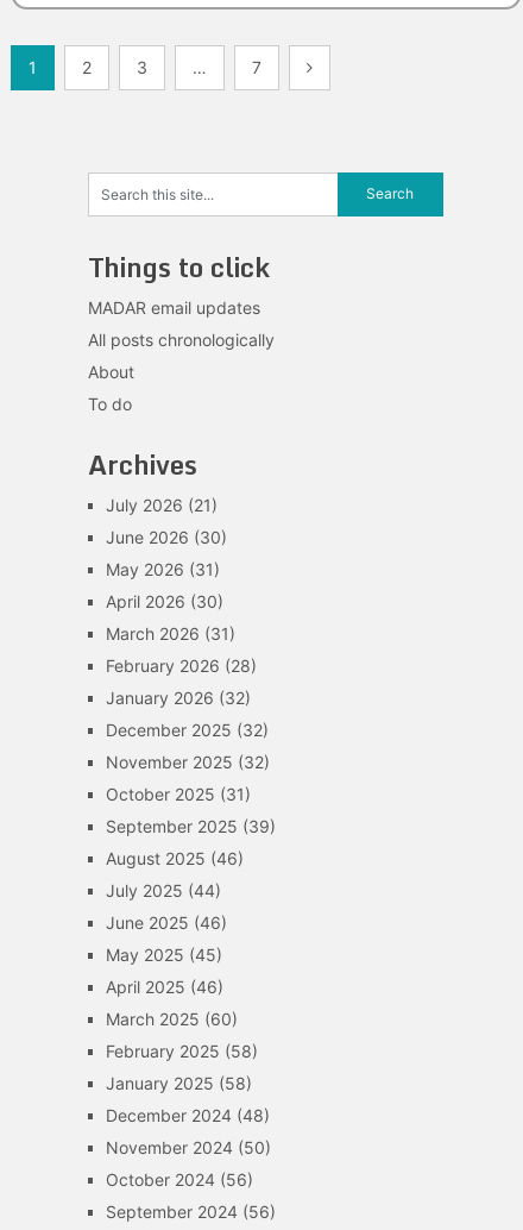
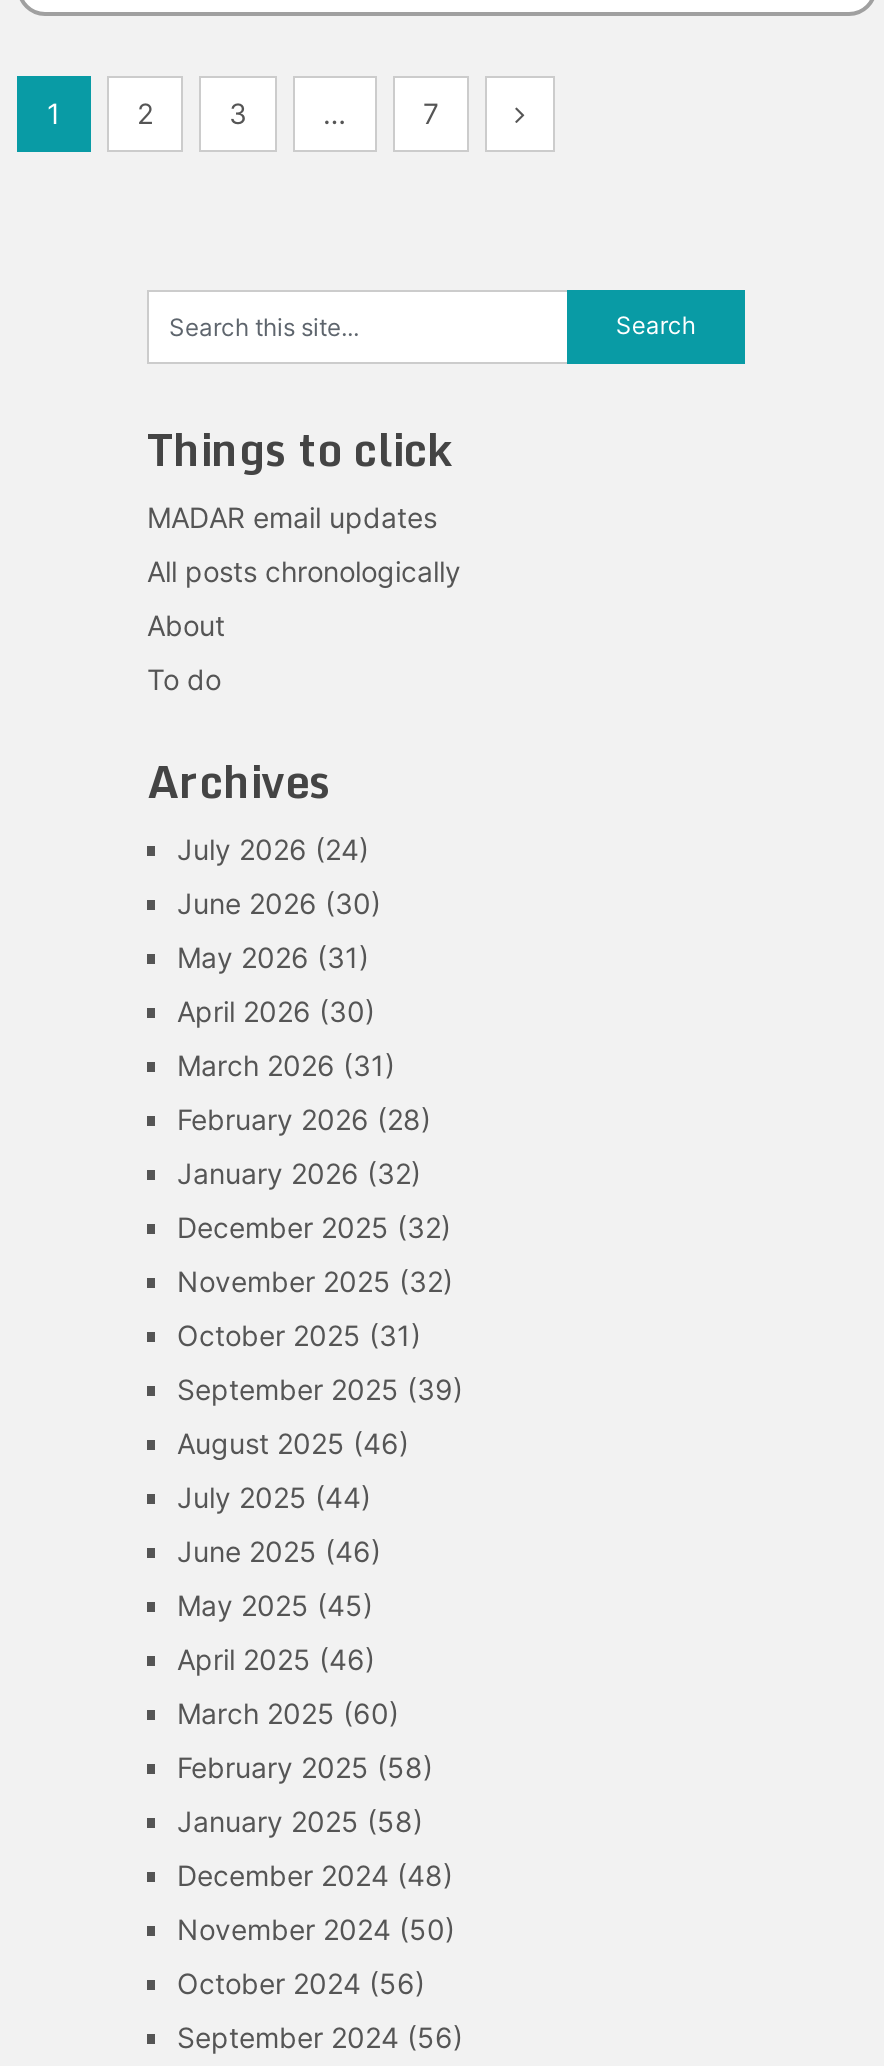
- July 2026 (21)
+ July 2026 (24)
